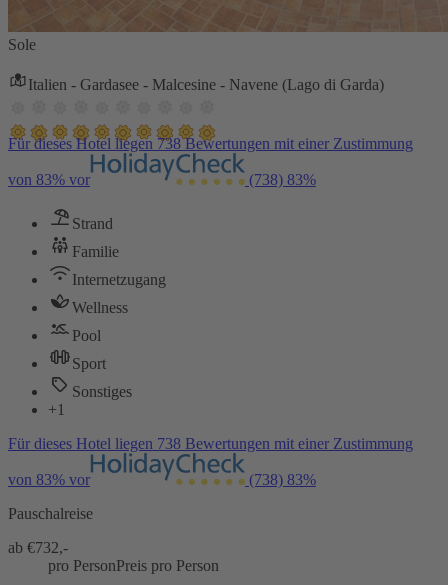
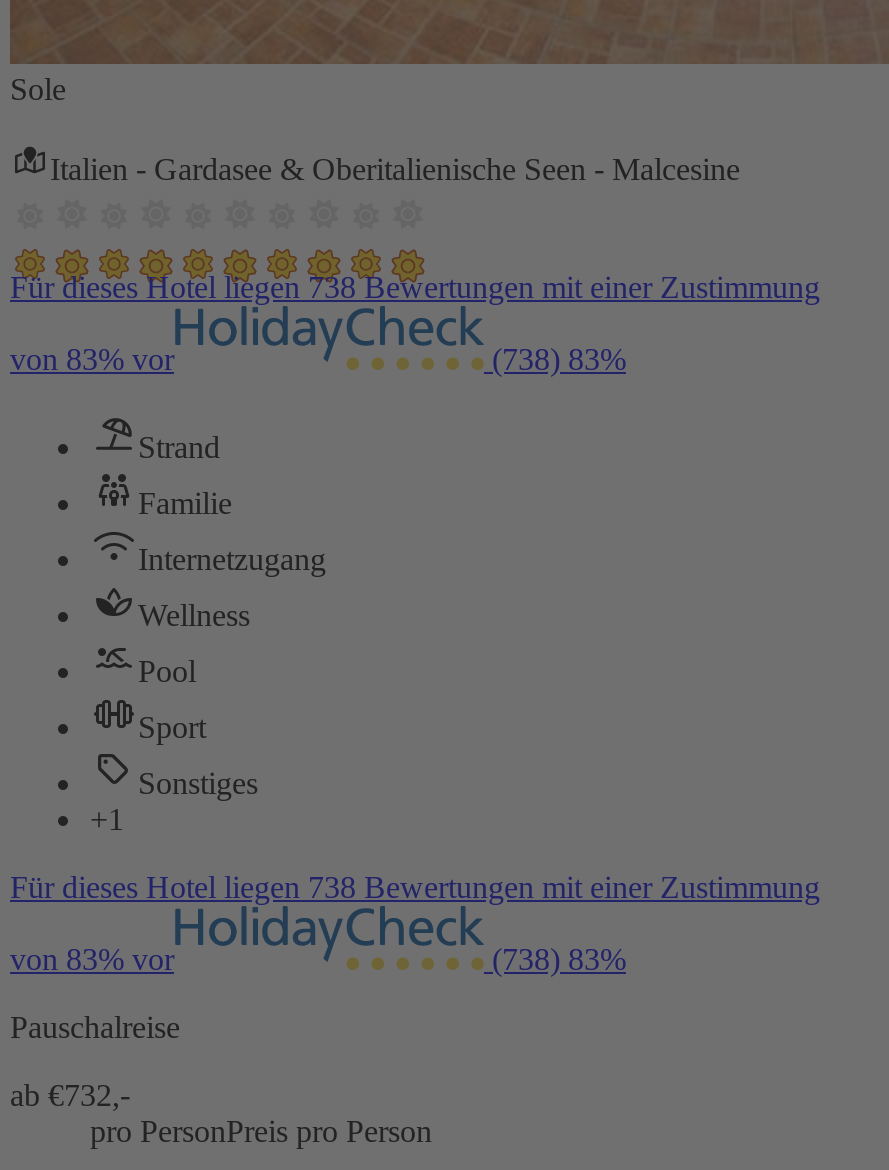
- Italien - Gardasee - Malcesine - Navene (Lago di Garda)
+ Italien - Gardasee & Oberitalienische Seen - Malcesine
